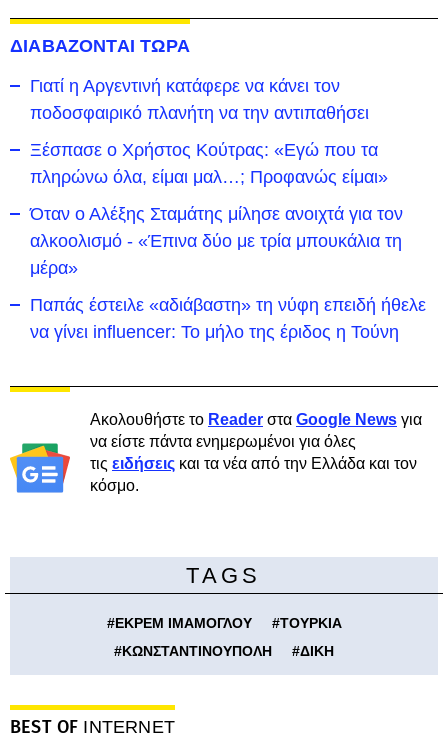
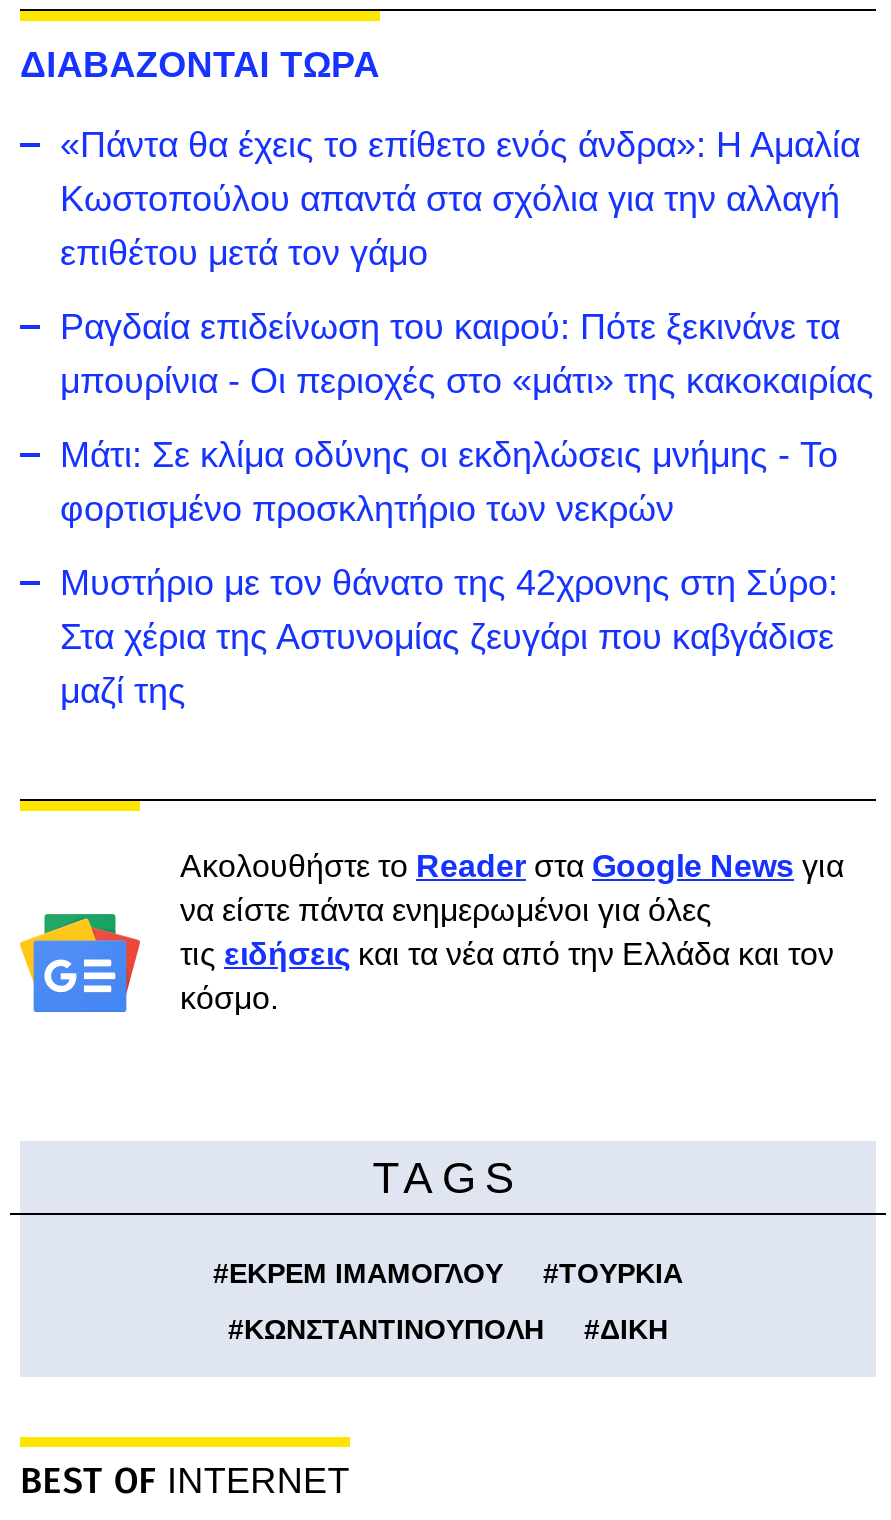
- Γιατί η Αργεντινή κατάφερε να κάνει τον
- ποδοσφαιρικό πλανήτη να την αντιπαθήσει
+ «Πάντα θα έχεις το επίθετο ενός άνδρα»: Η Αμαλία
+ Κωστοπούλου απαντά στα σχόλια για την αλλαγή
+ επιθέτου μετά τον γάμο

- Ξέσπασε ο Χρήστος Κούτρας: «Εγώ που τα
- πληρώνω όλα, είμαι μαλ…; Προφανώς είμαι»
+ Ραγδαία επιδείνωση του καιρού: Πότε ξεκινάνε τα
+ μπουρίνια - Οι περιοχές στο «μάτι» της κακοκαιρίας

- Όταν ο Αλέξης Σταμάτης μίλησε ανοιχτά για τον
- αλκοολισμό - «Έπινα δύο με τρία μπουκάλια τη
- μέρα»
+ Μάτι: Σε κλίμα οδύνης οι εκδηλώσεις μνήμης - Το
+ φορτισμένο προσκλητήριο των νεκρών

- Παπάς έστειλε «αδιάβαστη» τη νύφη επειδή ήθελε
- να γίνει influencer: Το μήλο της έριδος η Τούνη
+ Μυστήριο με τον θάνατο της 42χρονης στη Σύρο:
+ Στα χέρια της Αστυνομίας ζευγάρι που καβγάδισε
+ μαζί της
